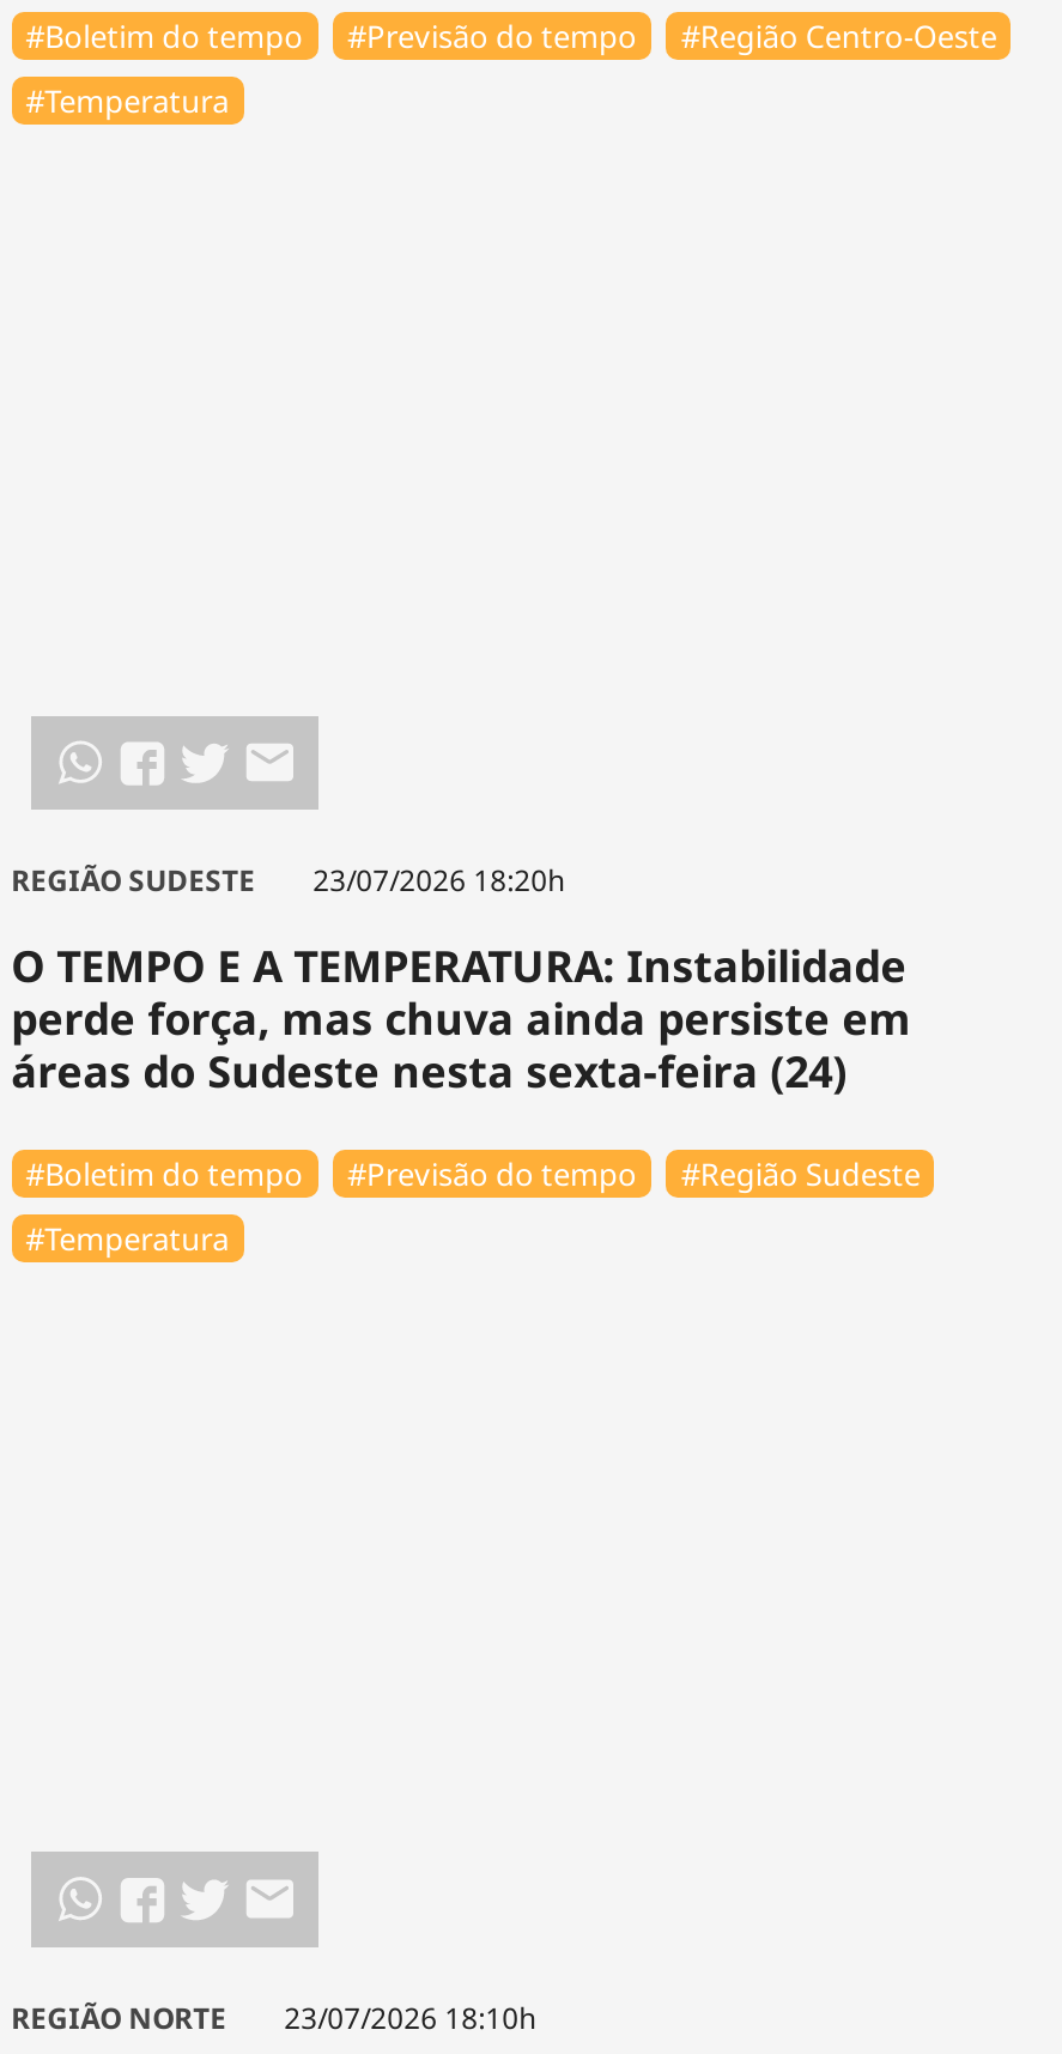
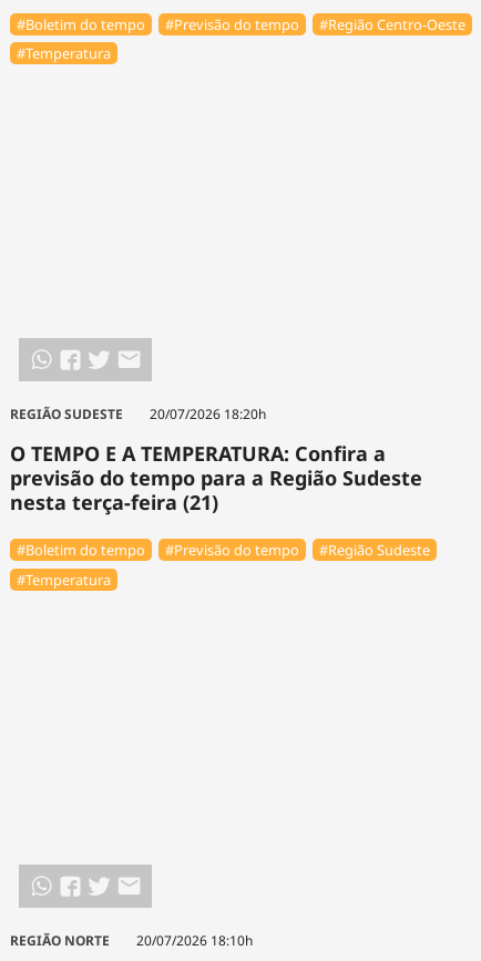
- REGIÃO SUDESTE 23/07/2026 18:20h
+ REGIÃO SUDESTE 20/07/2026 18:20h

- O TEMPO E A TEMPERATURA: Instabilidade
- perde força, mas chuva ainda persiste em
- áreas do Sudeste nesta sexta-feira (24)
+ O TEMPO E A TEMPERATURA: Confira a
+ previsão do tempo para a Região Sudeste
+ nesta terça-feira (21)

- REGIÃO NORTE 23/07/2026 18:10h
+ REGIÃO NORTE 20/07/2026 18:10h
